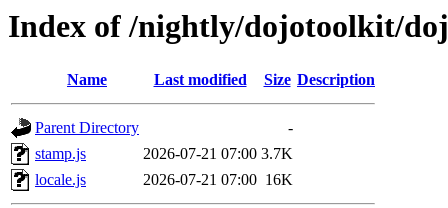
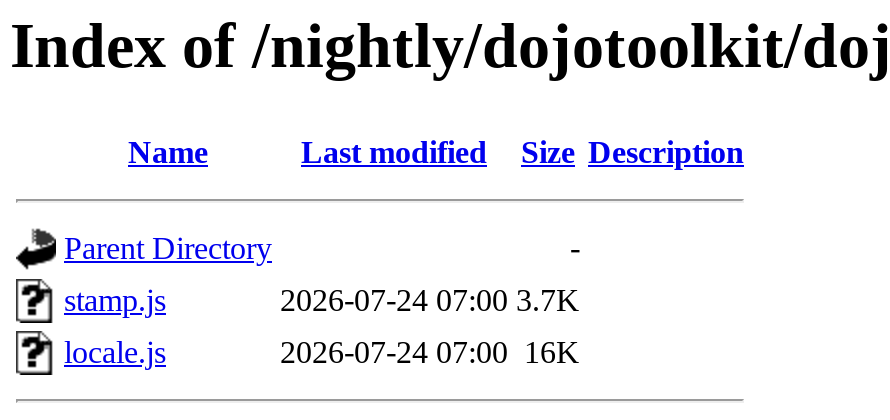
- 2026-07-21 07:00 3.7K
+ 2026-07-24 07:00 3.7K

- 2026-07-21 07:00 16K
+ 2026-07-24 07:00 16K
